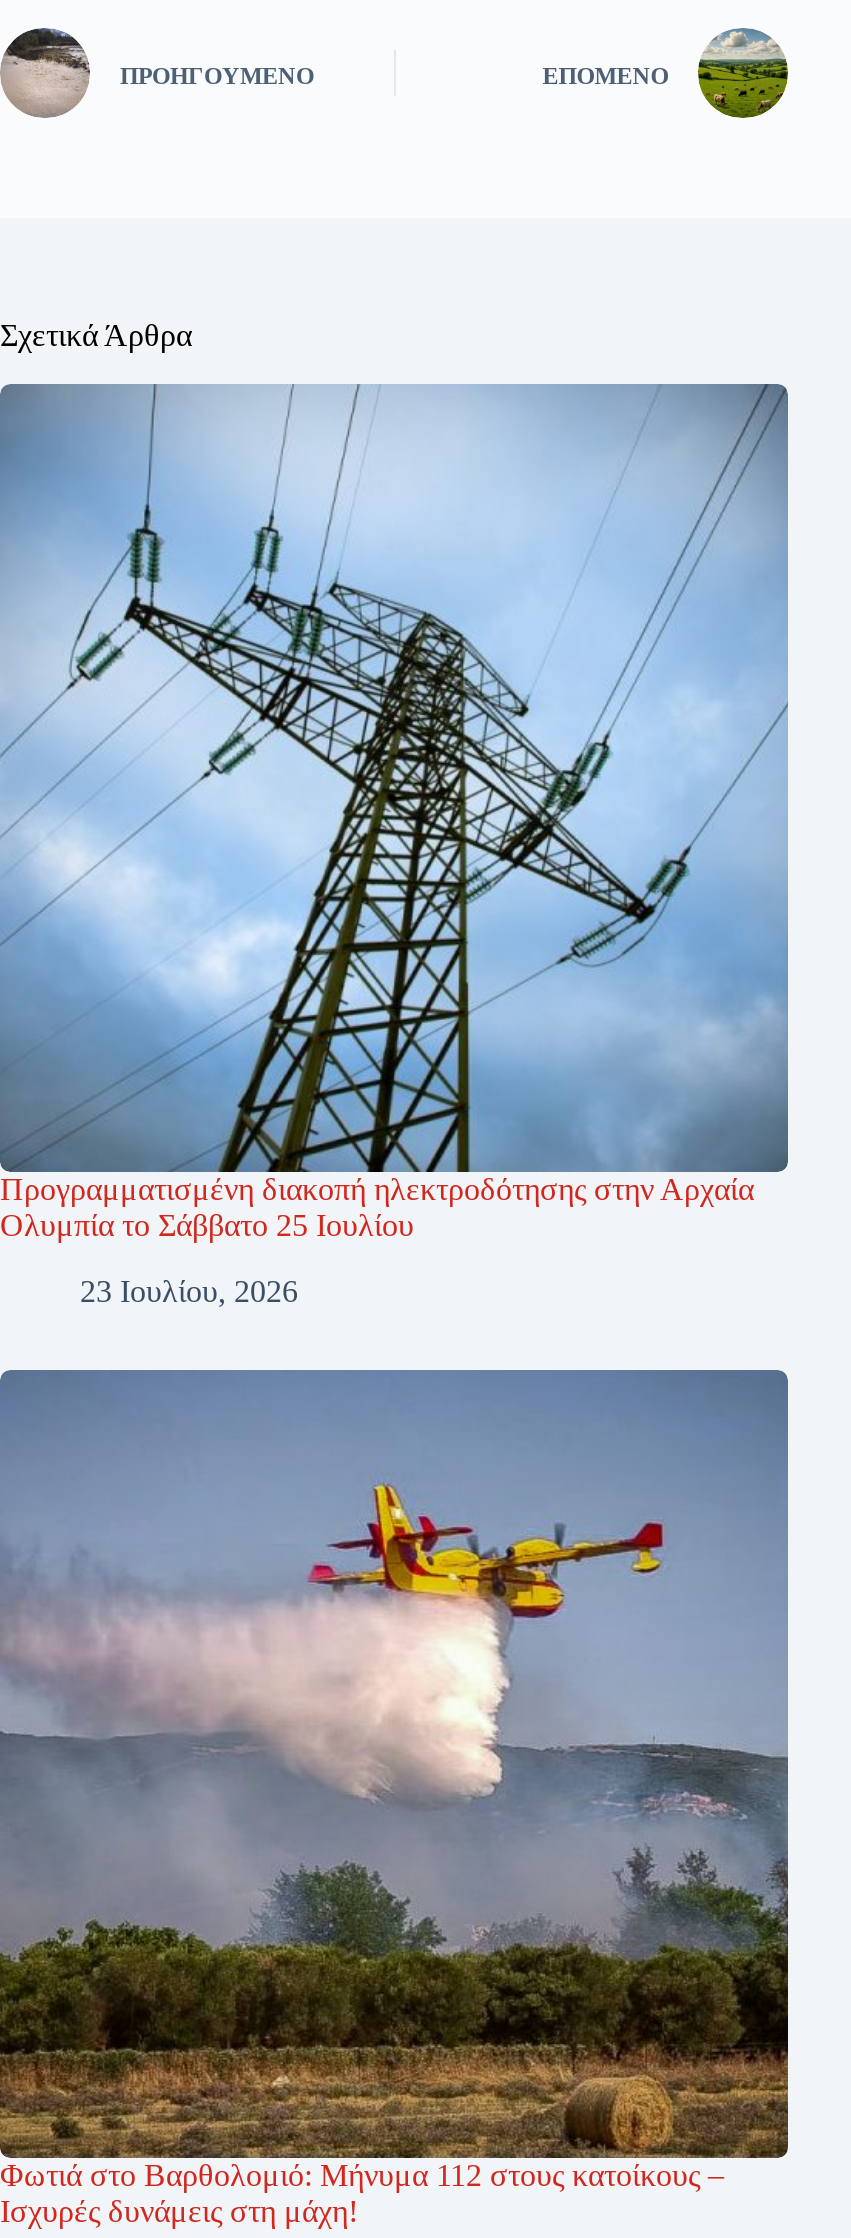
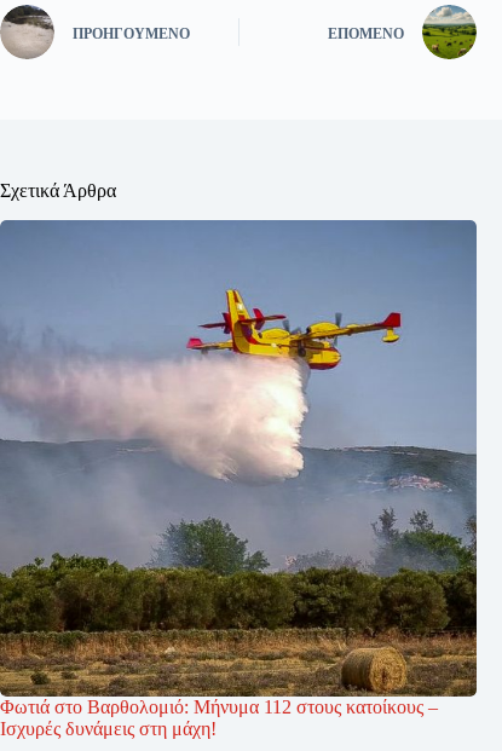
- [image]
- Προγραμματισμένη διακοπή ηλεκτροδότησης στην Αρχαία
- Ολυμπία το Σάββατο 25 Ιουλίου
- 23 Ιουλίου, 2026
